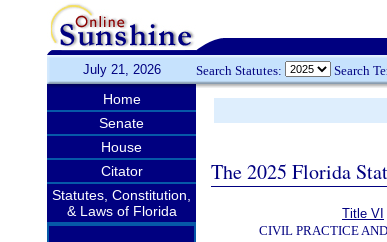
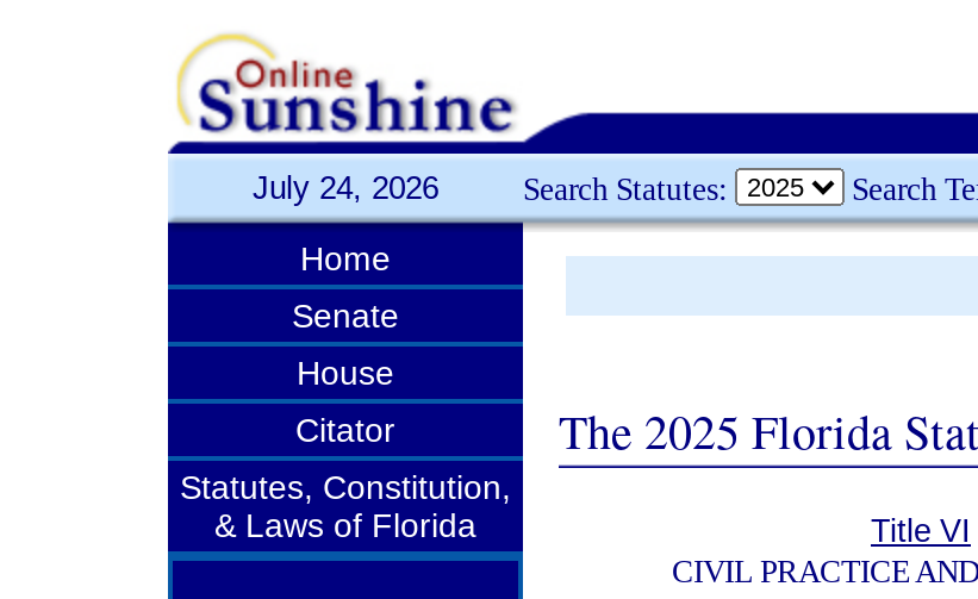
- July 21, 2026
+ July 24, 2026
